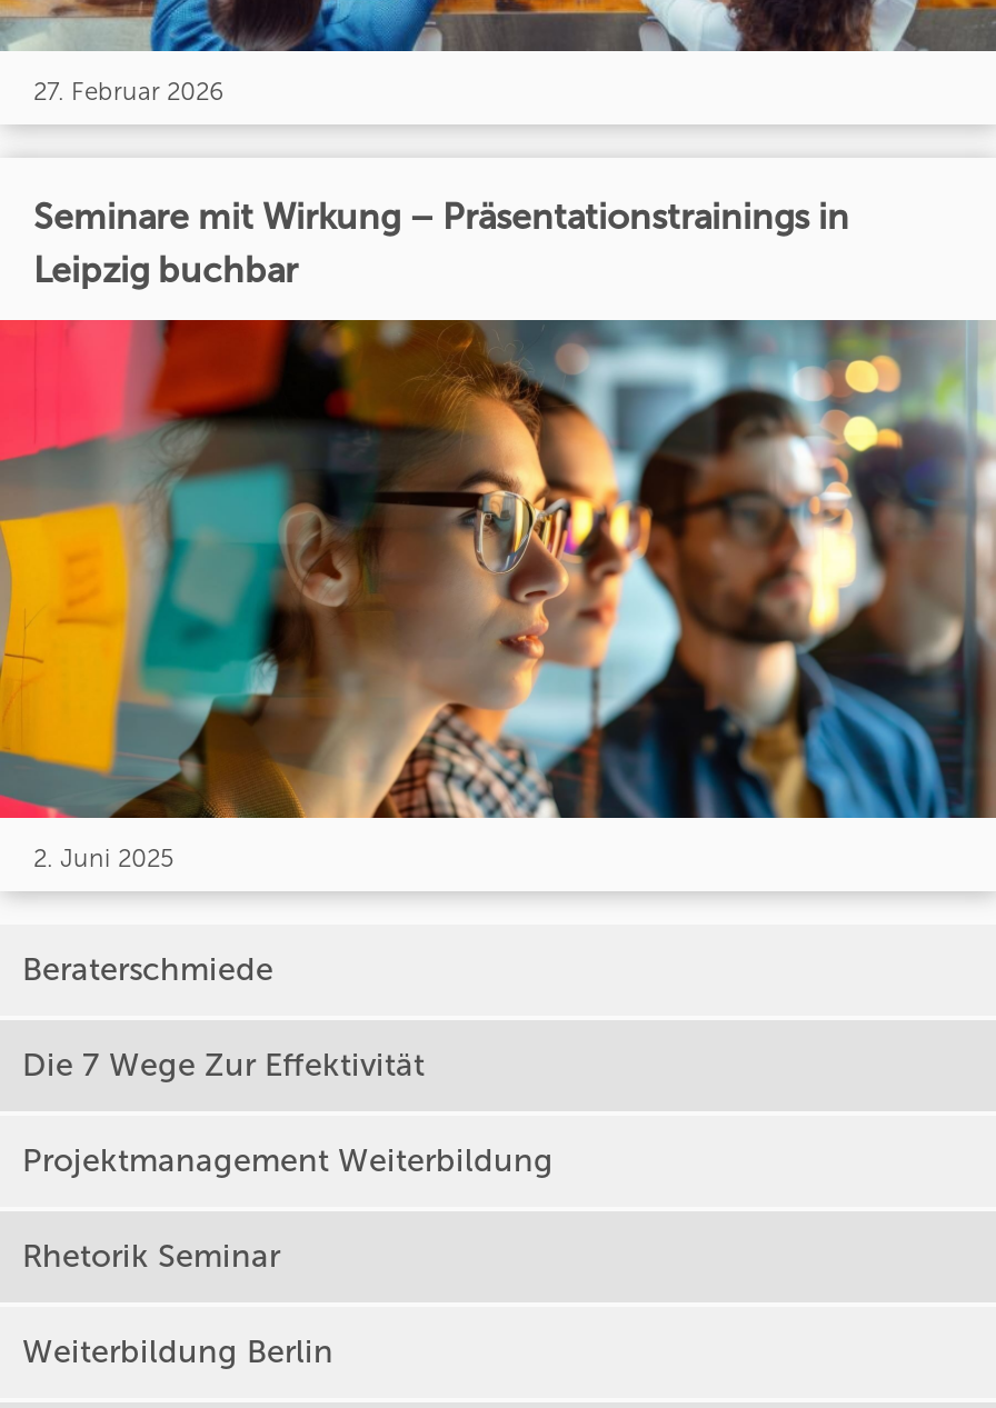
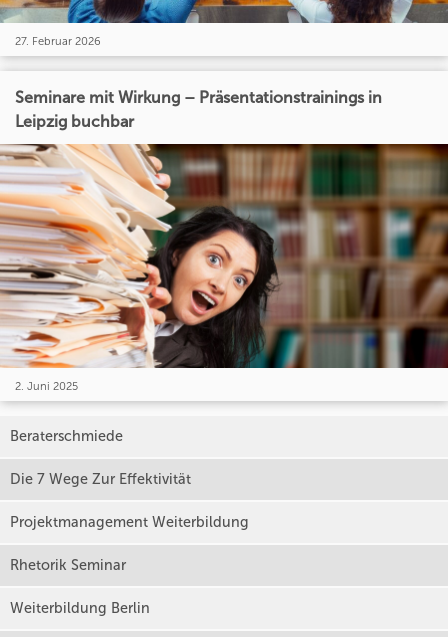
- [image]
+ [image]
